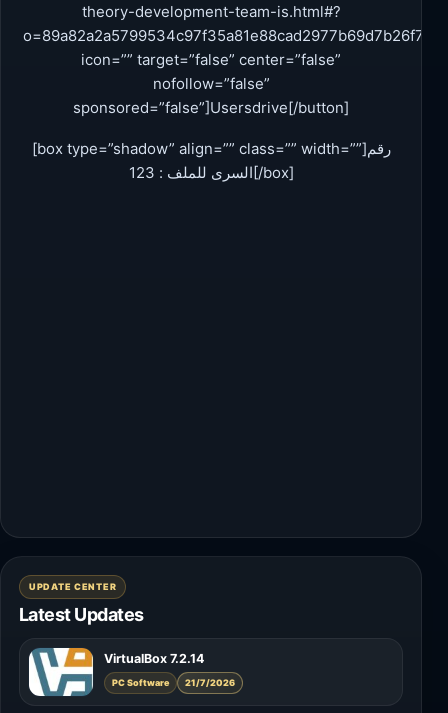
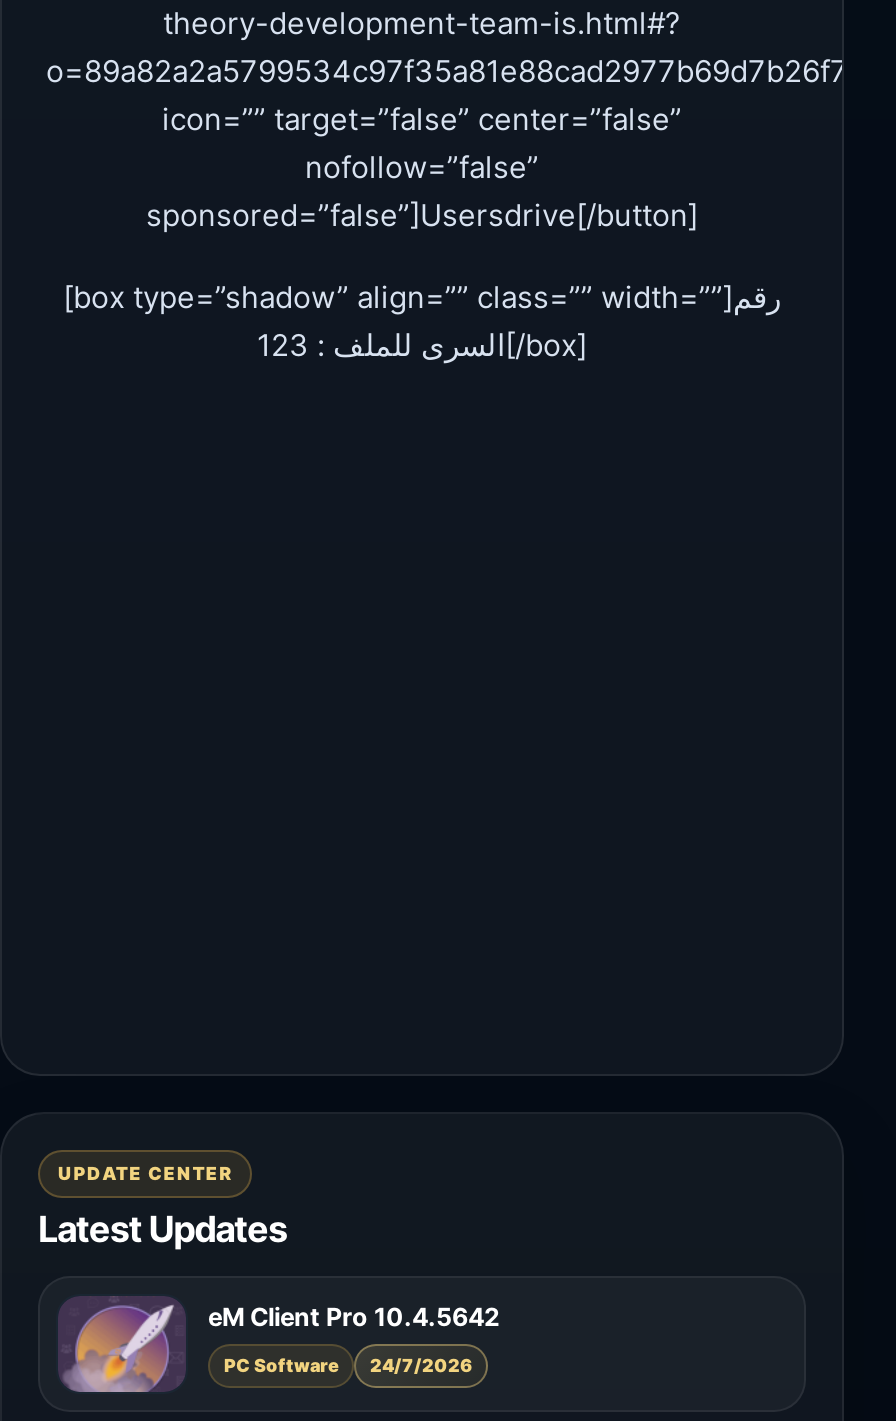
- [image]
- VirtualBox 7.2.14
+ [image]
+ eM Client Pro 10.4.5642

- PC Software 21/7/2026
+ PC Software 24/7/2026
